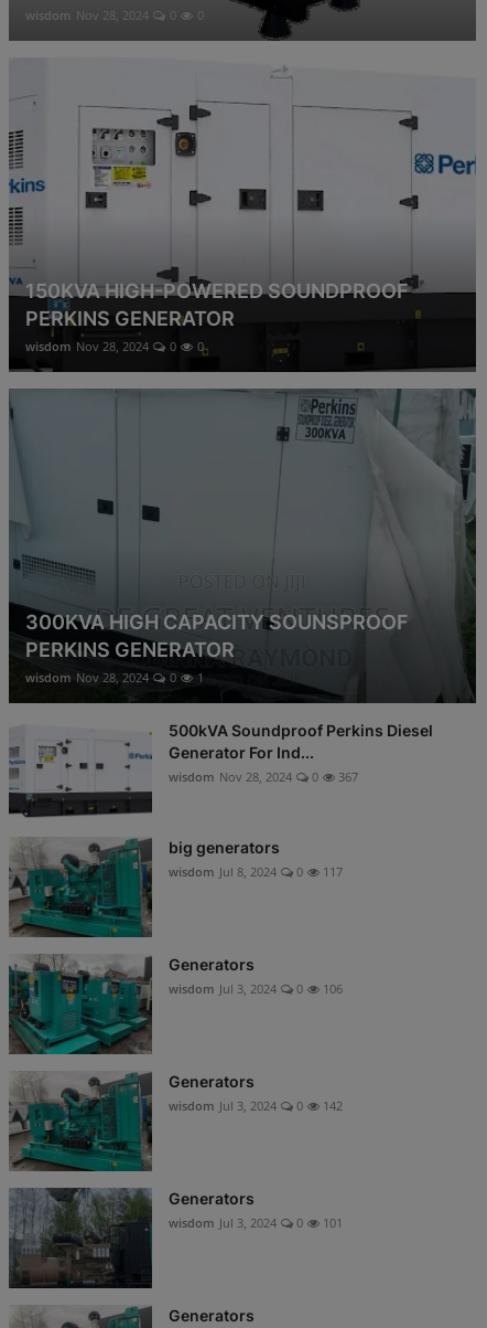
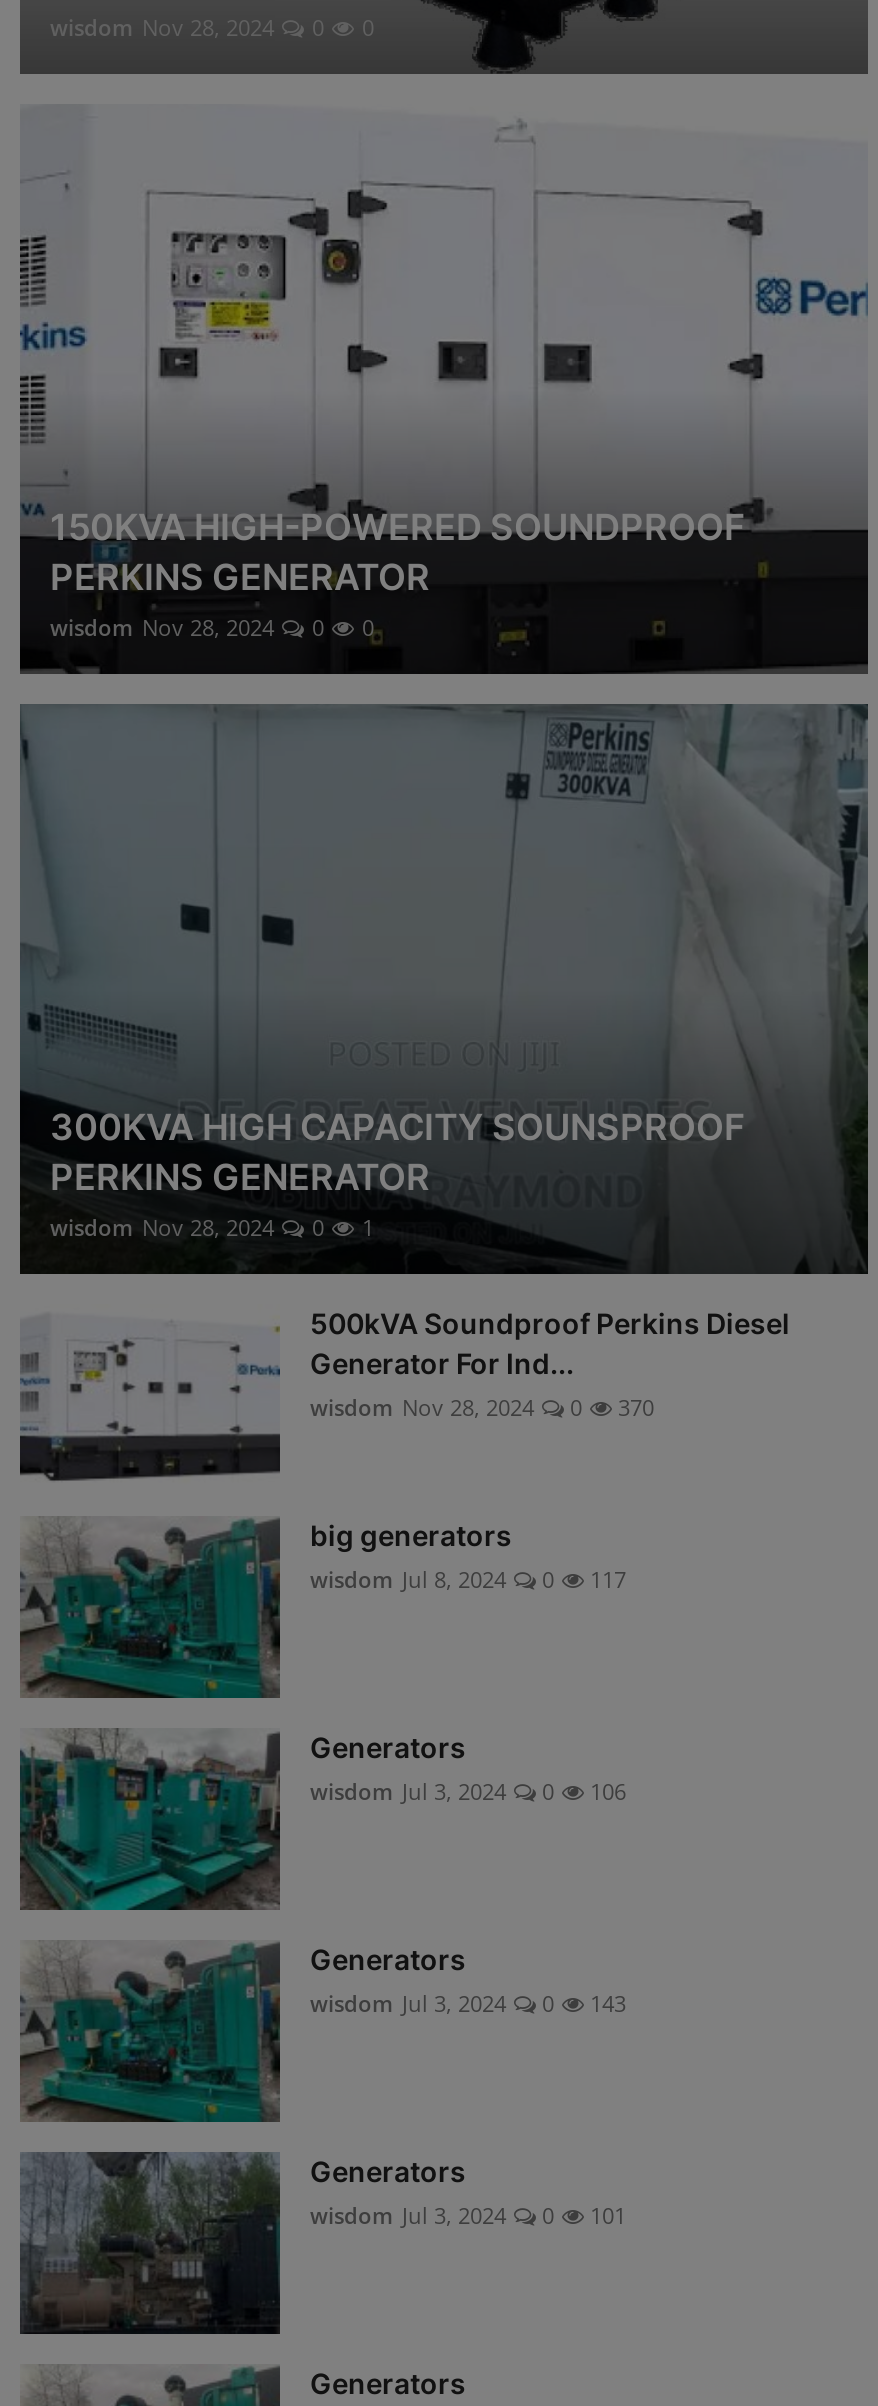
- wisdom Nov 28, 2024 0 367
+ wisdom Nov 28, 2024 0 370

- wisdom Jul 3, 2024 0 142
+ wisdom Jul 3, 2024 0 143
